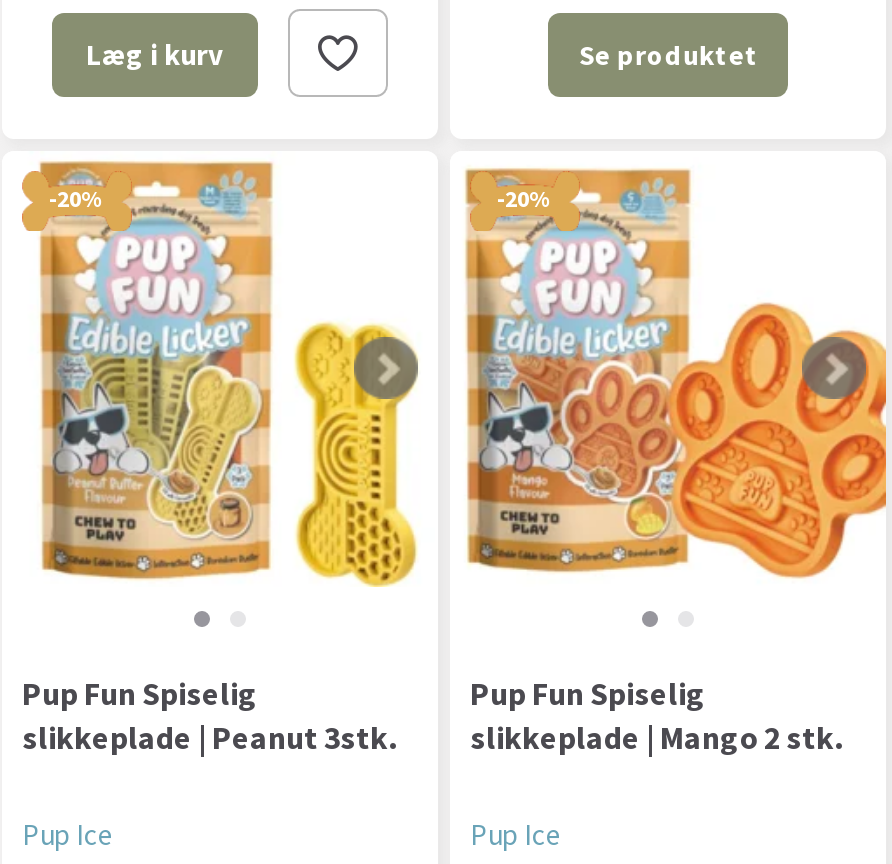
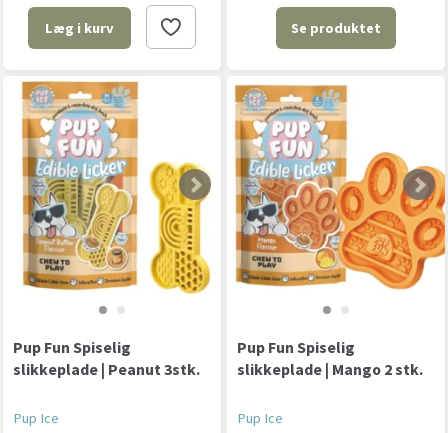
- -20%

- -20%
